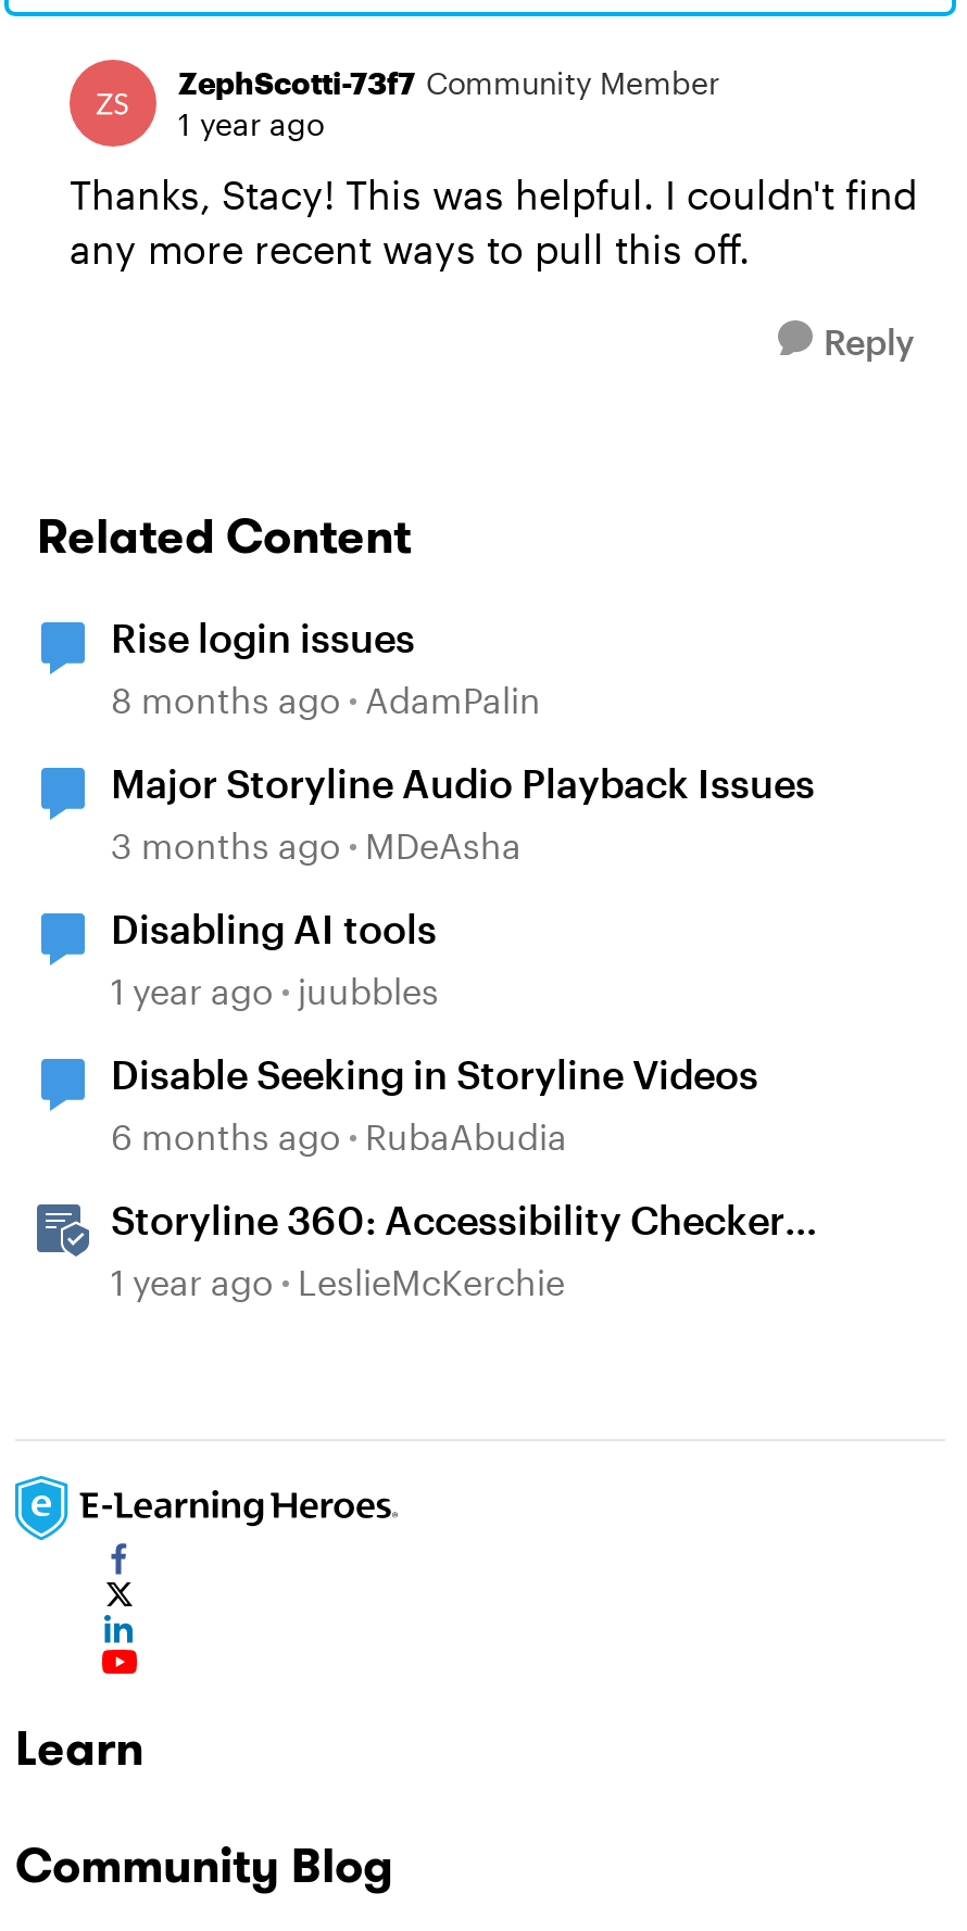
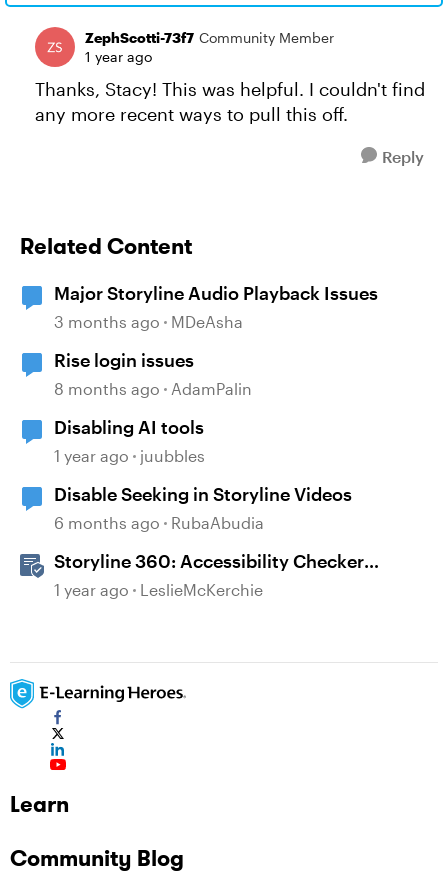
moved down: Rise login issues | 8 months ago AdamPalin

moved up: Major Storyline Audio Playback Issues | 3 months ago MDeAsha
